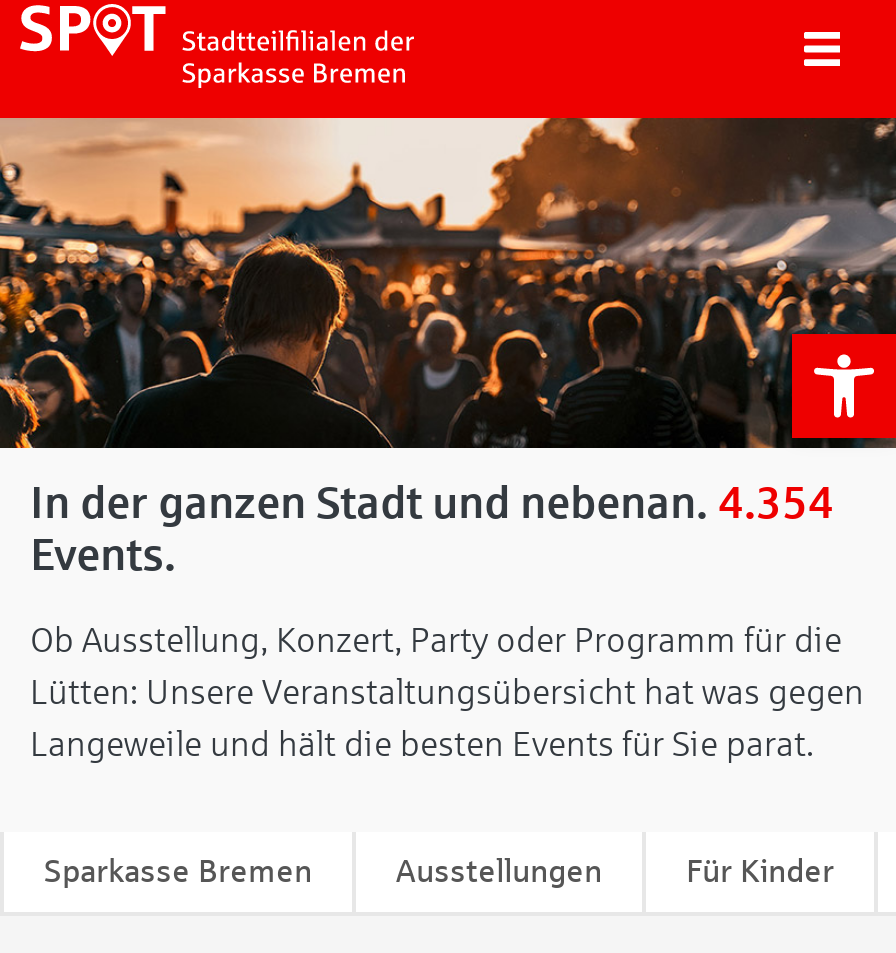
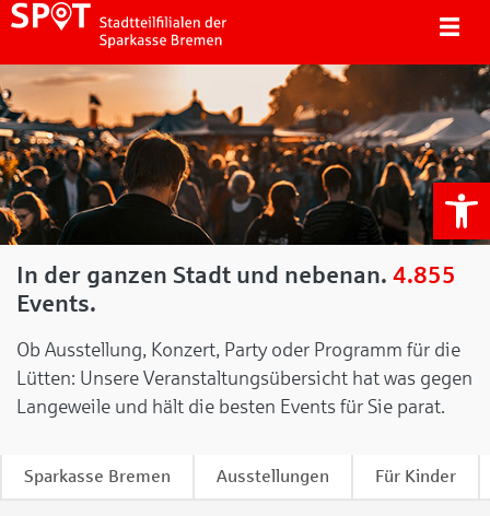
- In der ganzen Stadt und nebenan. 4.354
+ In der ganzen Stadt und nebenan. 4.855
